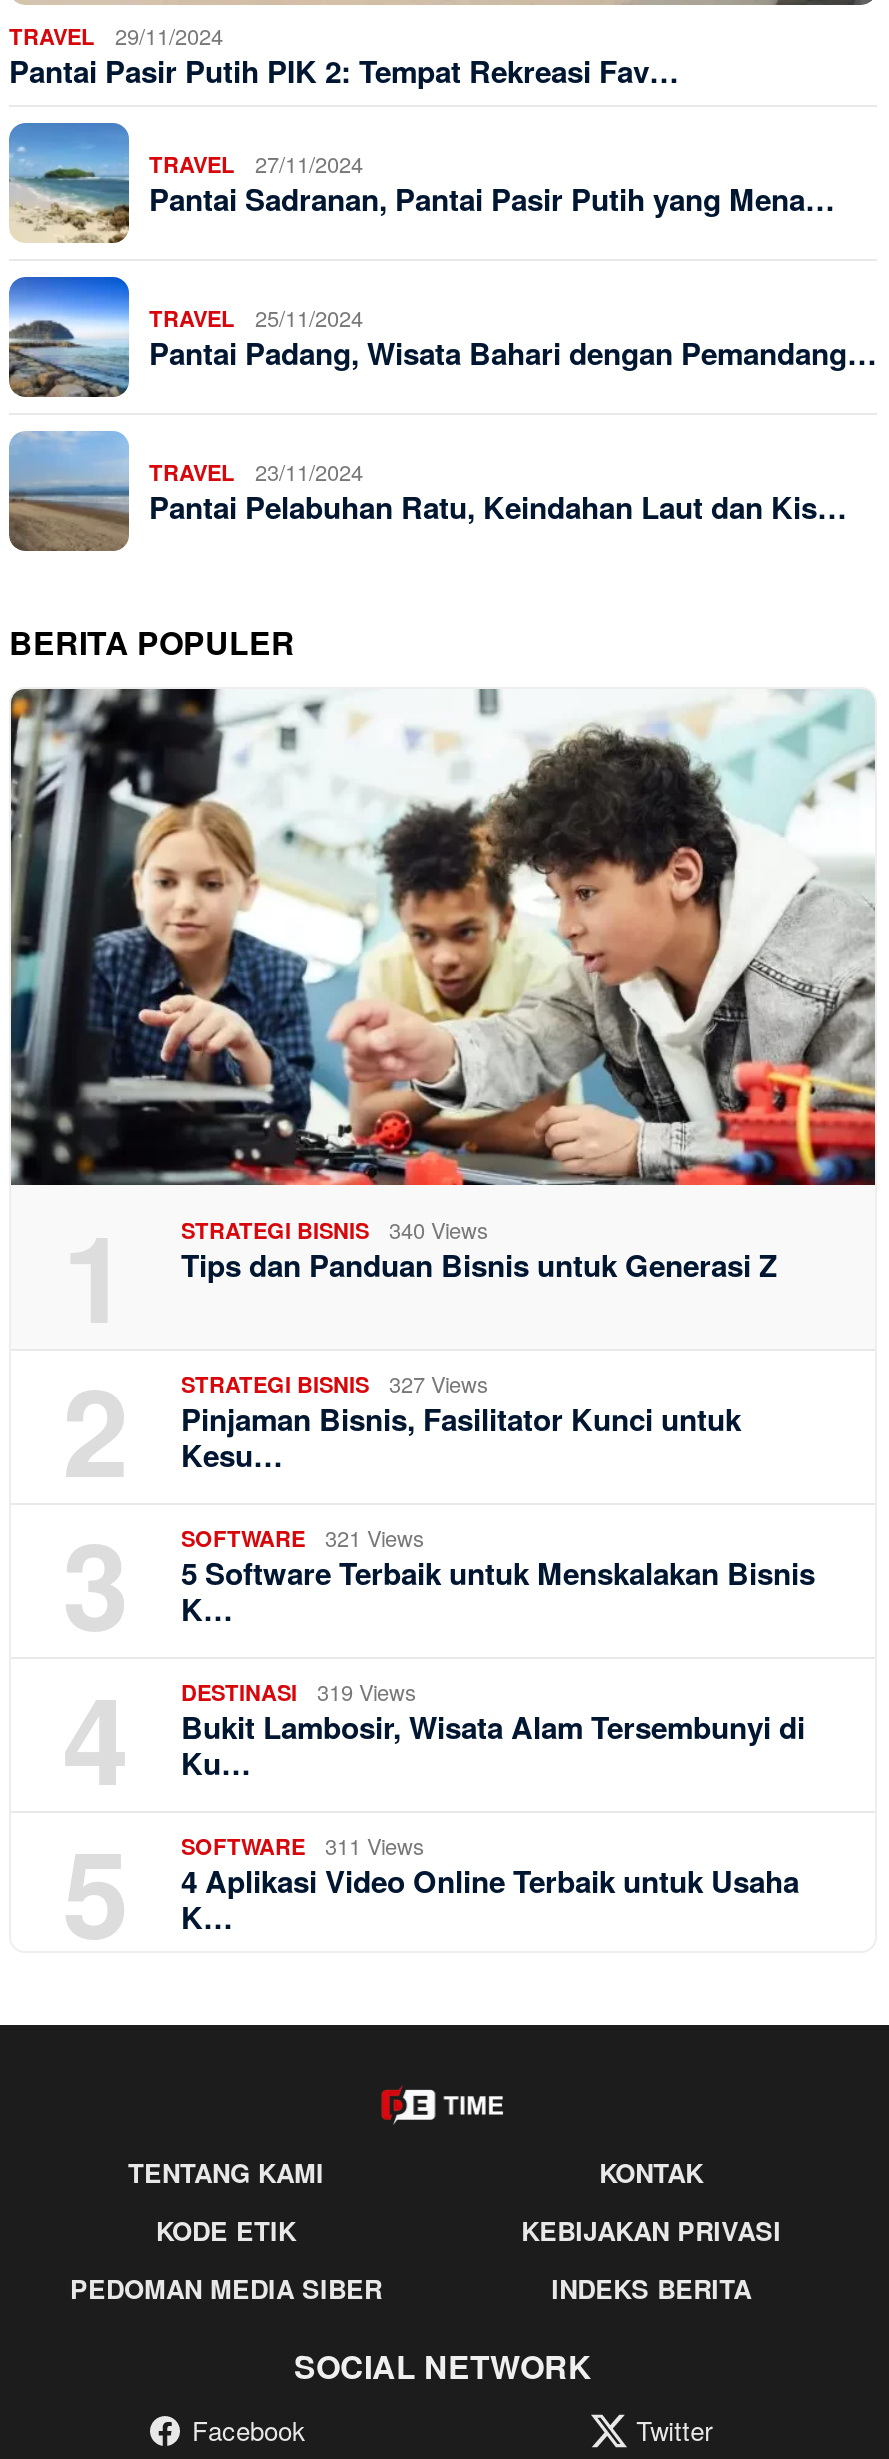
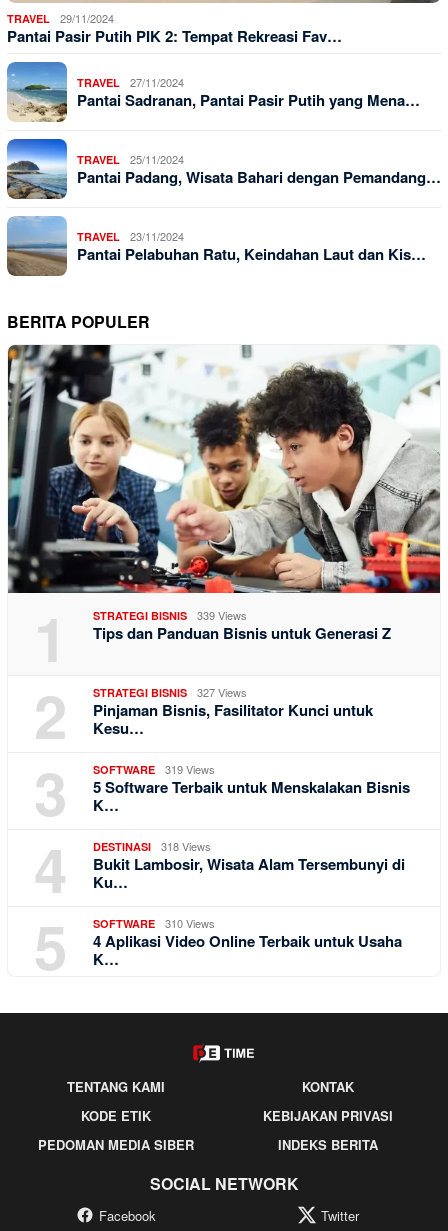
- STRATEGI BISNIS 340 Views
+ STRATEGI BISNIS 339 Views

- SOFTWARE 321 Views
+ SOFTWARE 319 Views

- DESTINASI 319 Views
+ DESTINASI 318 Views

- SOFTWARE 311 Views
+ SOFTWARE 310 Views
